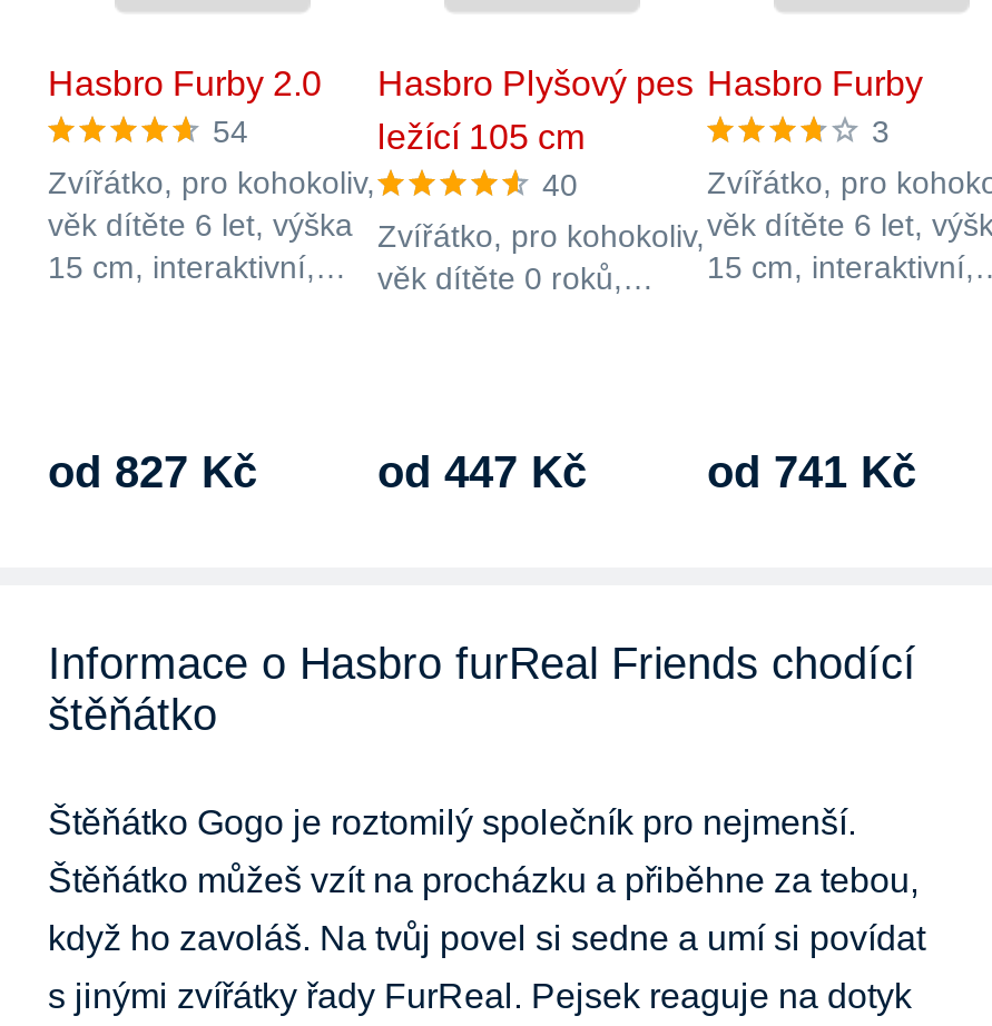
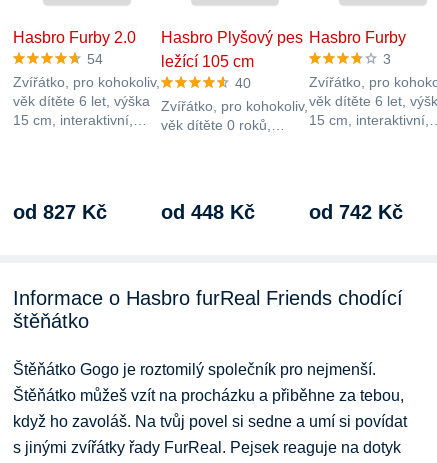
- od 447 Kč
+ od 448 Kč

- od 741 Kč
+ od 742 Kč
